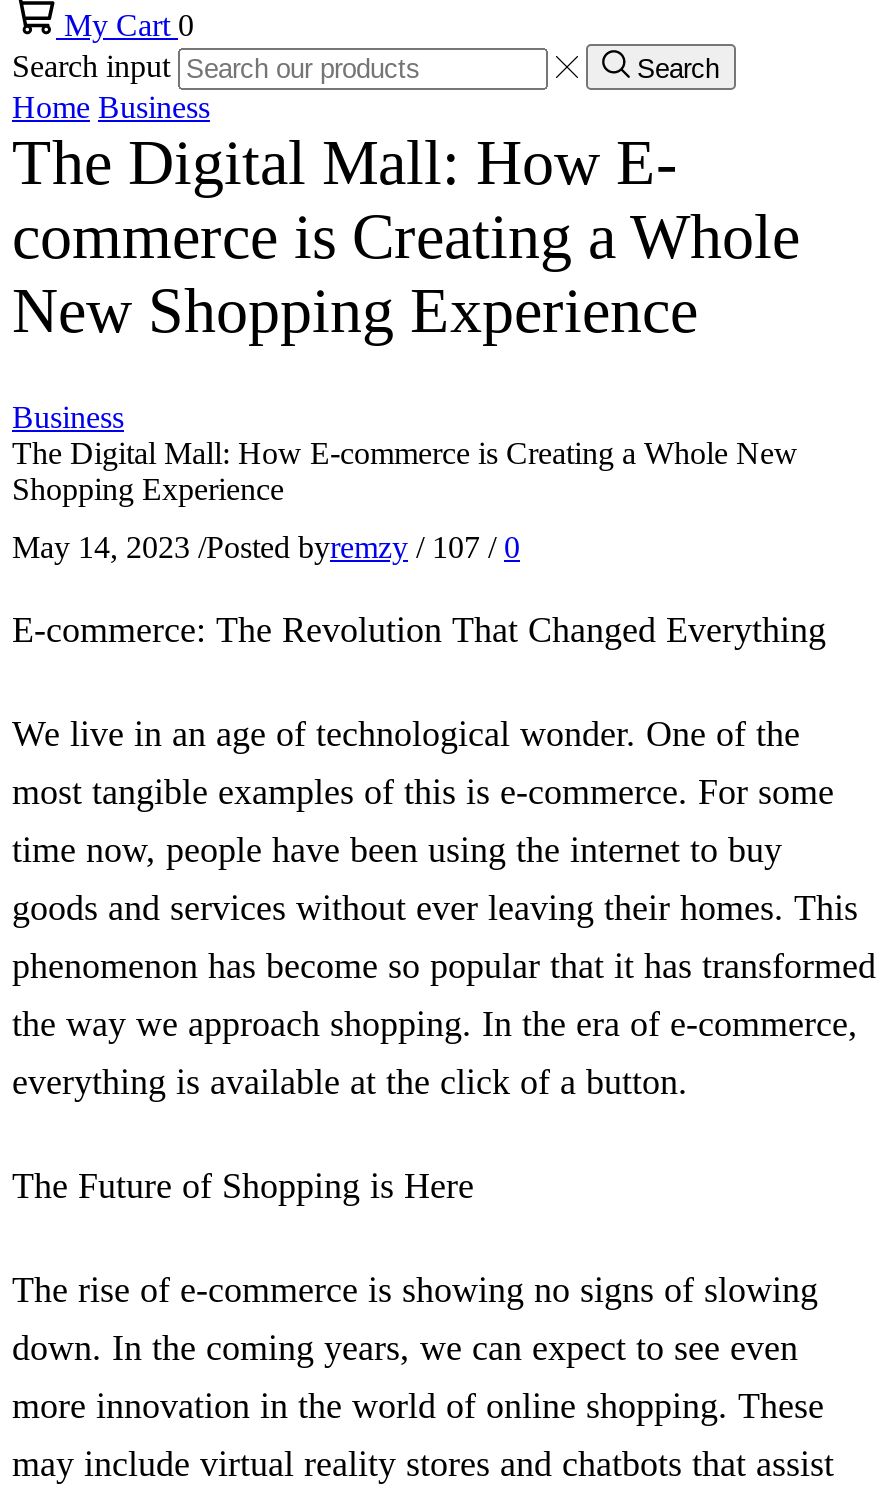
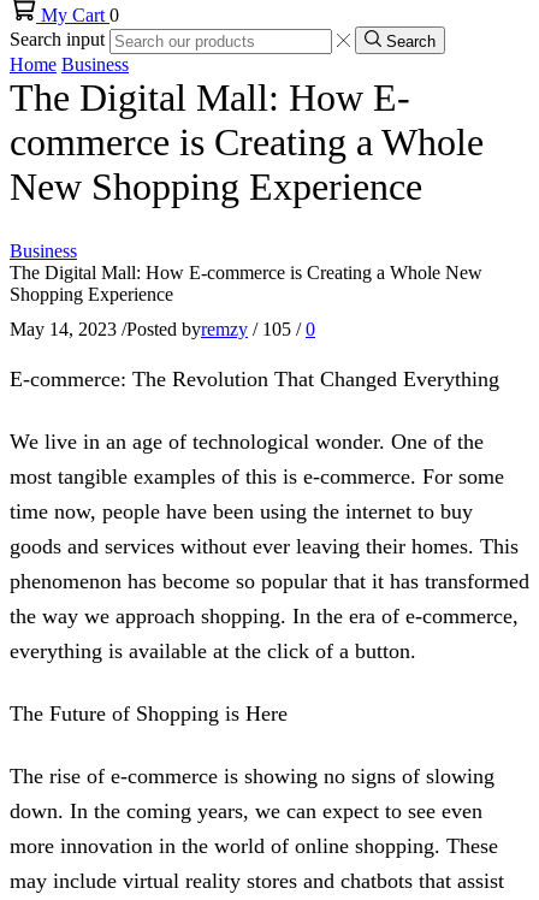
- May 14, 2023 / Posted byremzy / 107 / 0
+ May 14, 2023 / Posted byremzy / 105 / 0
